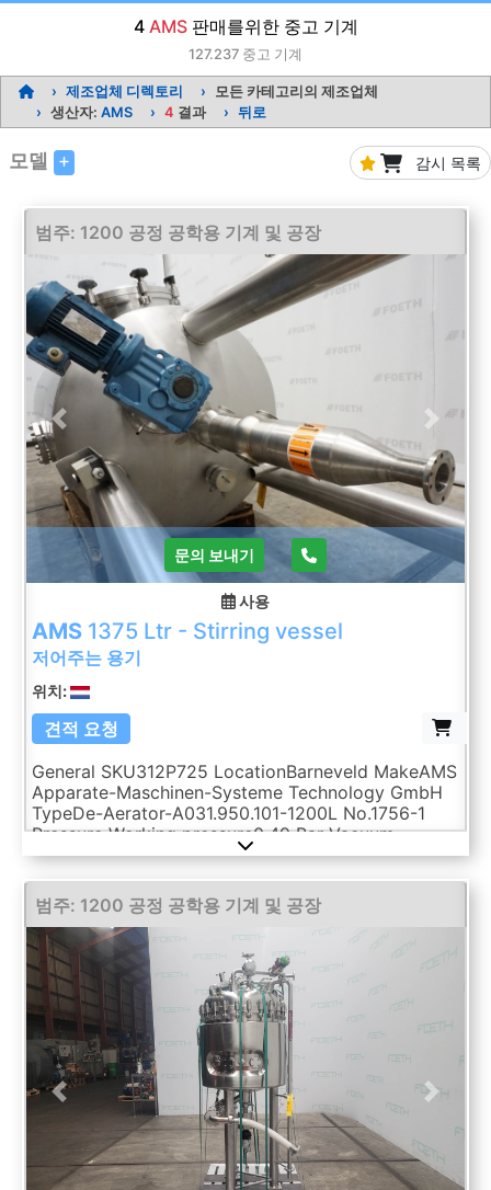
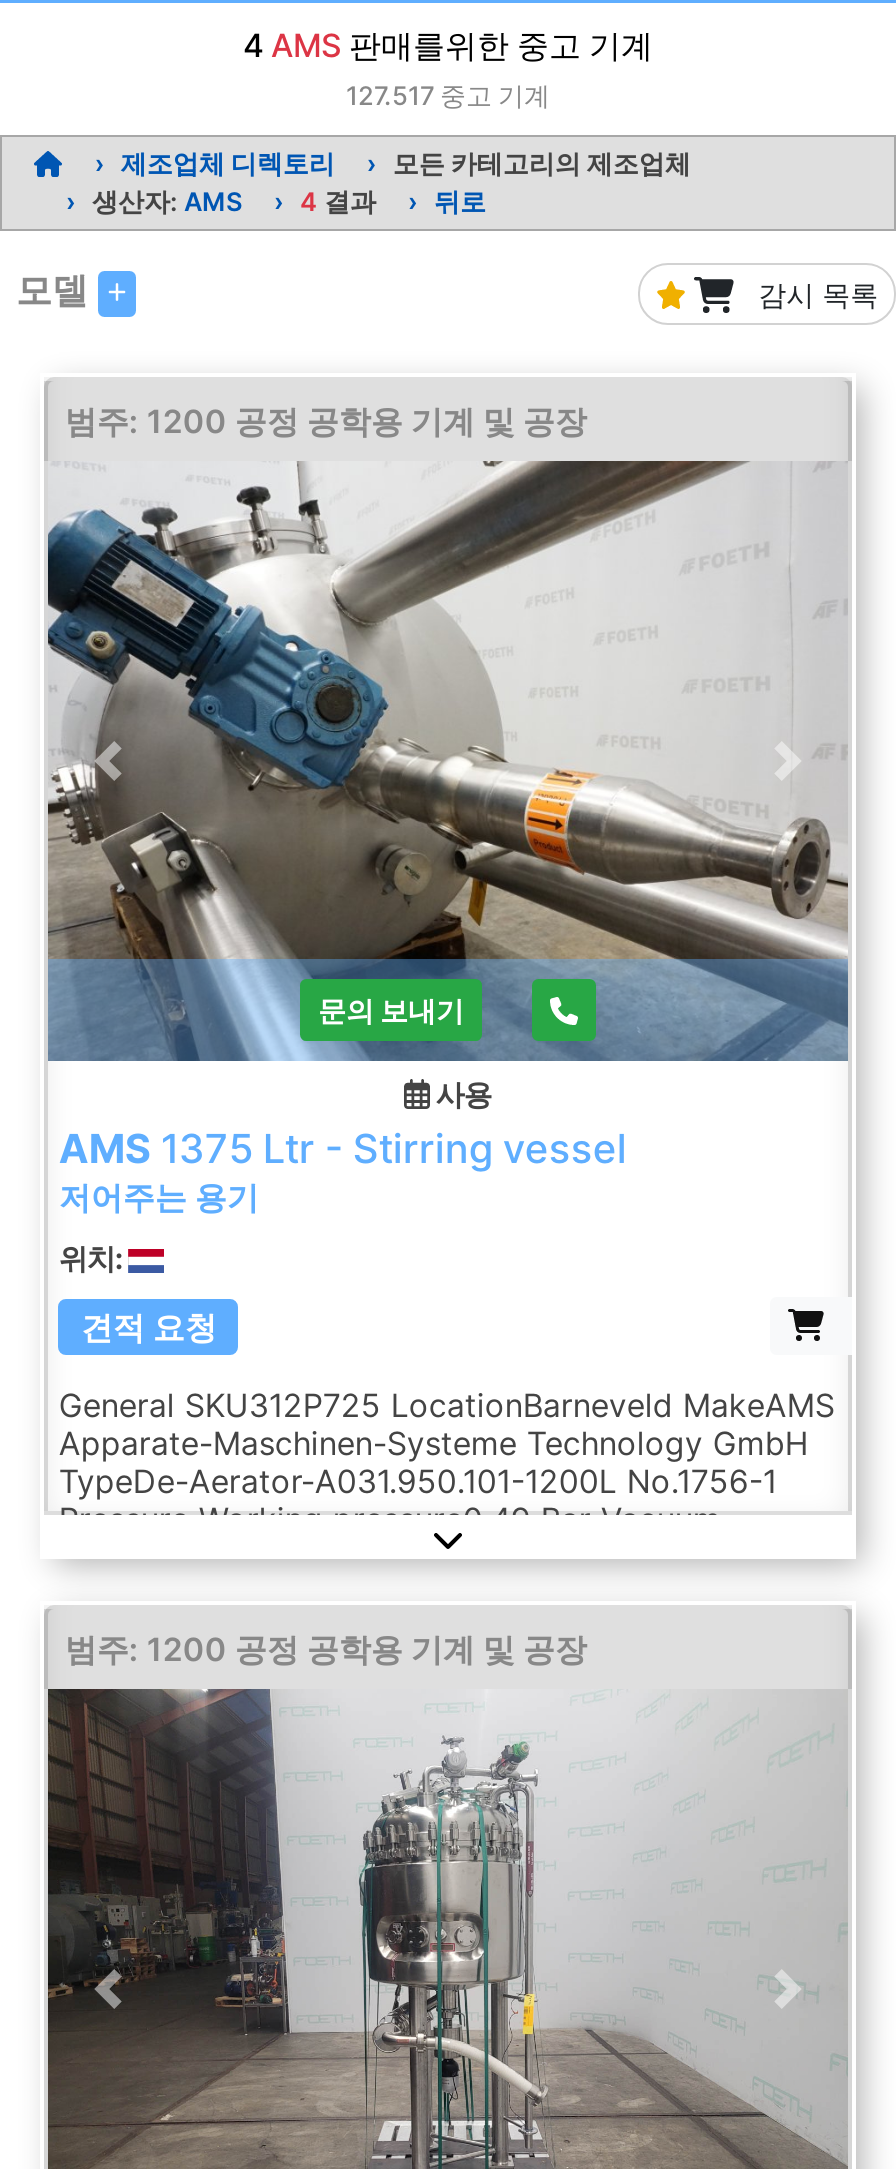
- 127.237 중고 기계
+ 127.517 중고 기계
